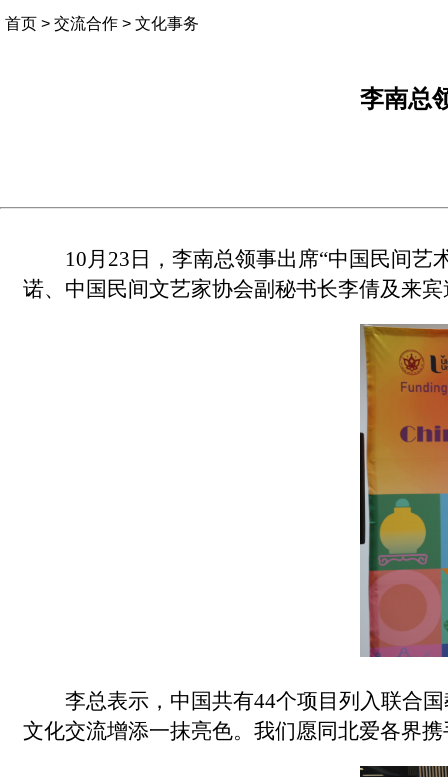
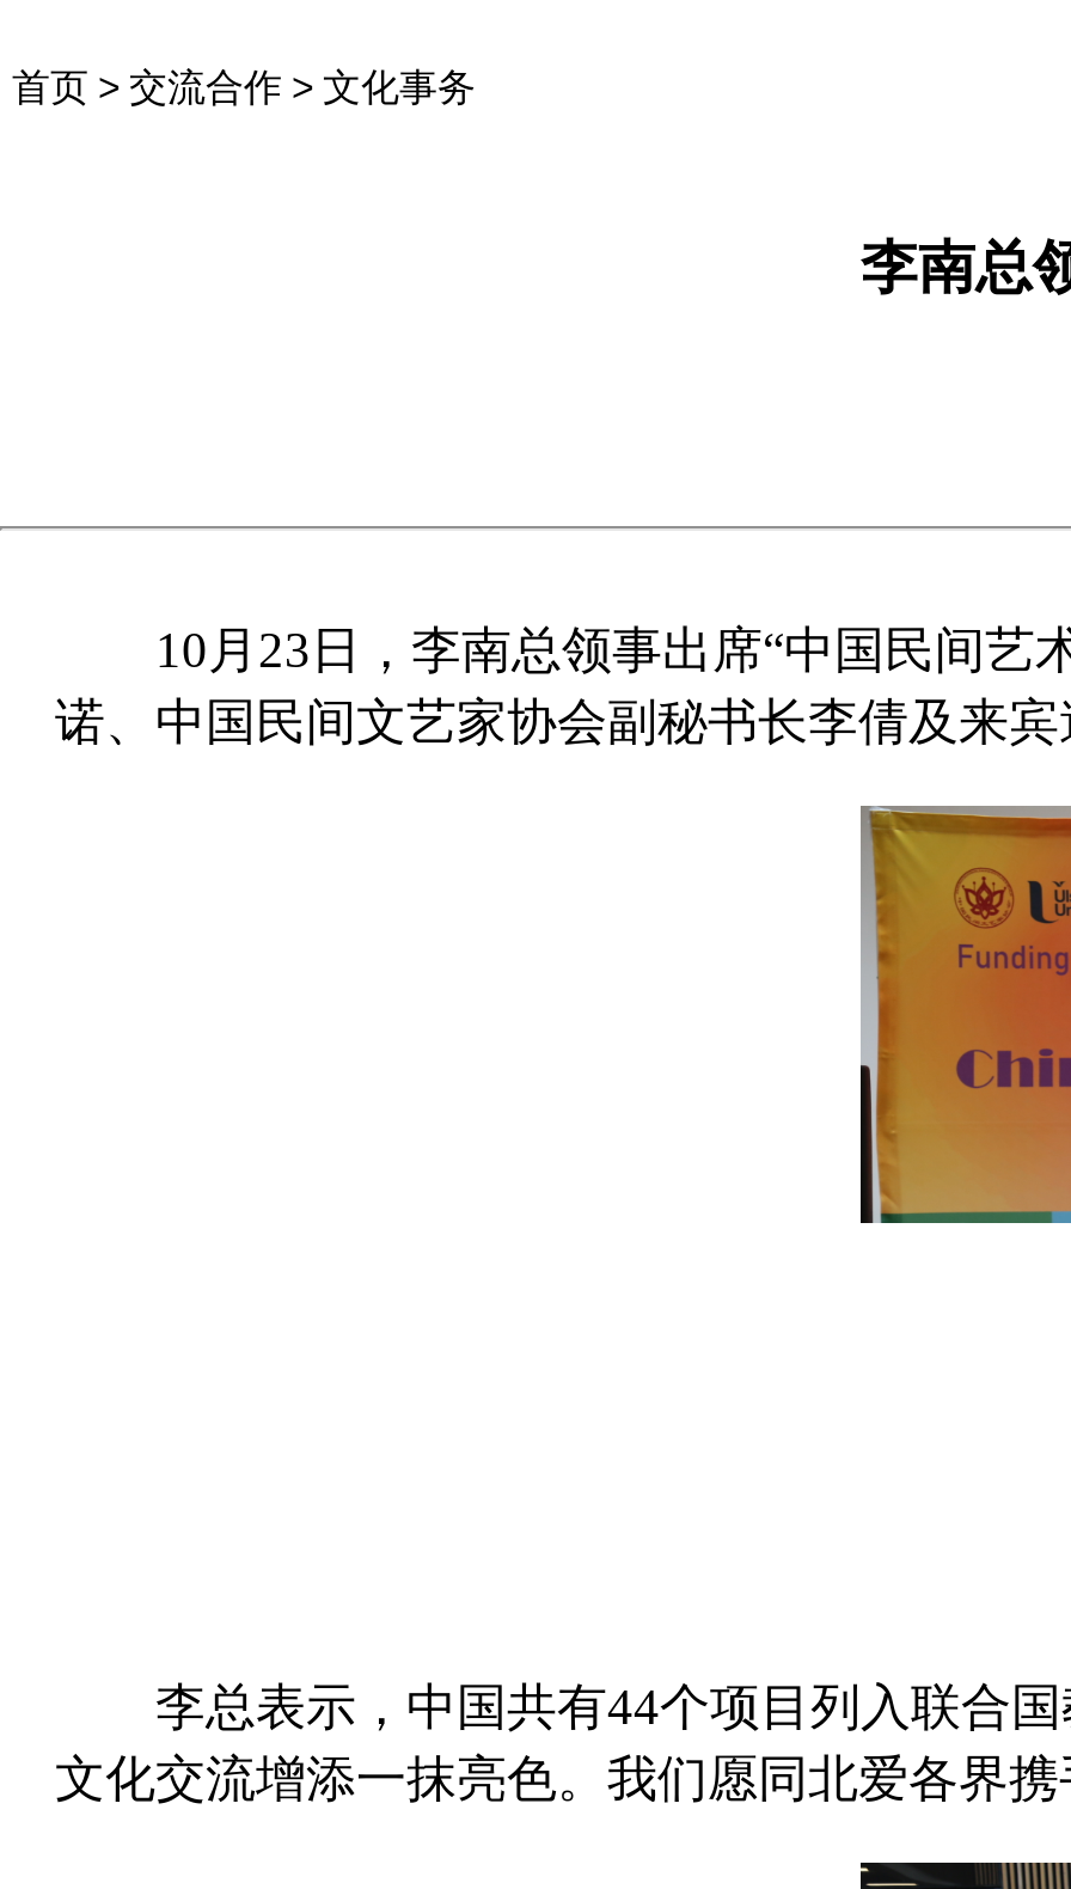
- [image]
